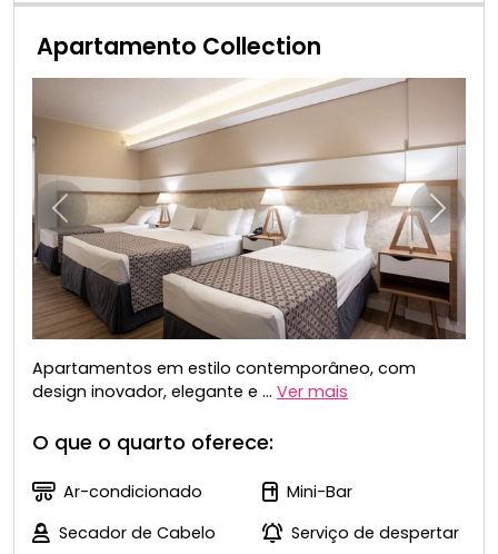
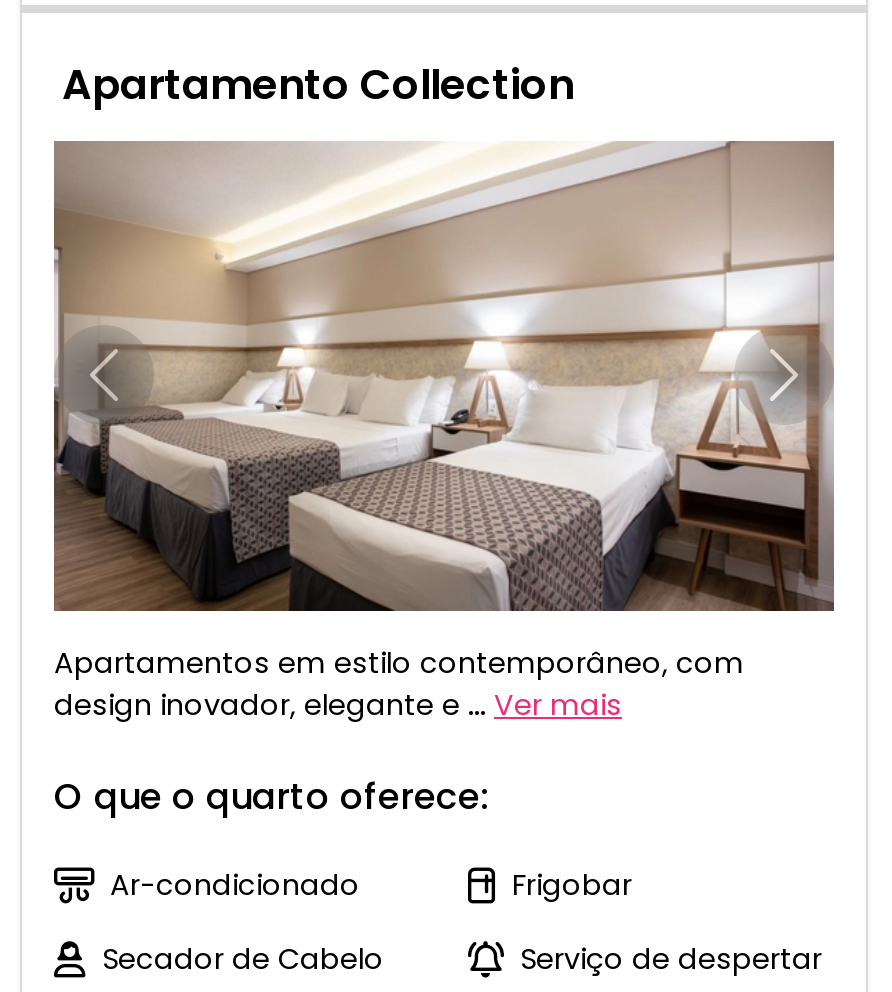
- Mini-Bar
+ Frigobar
